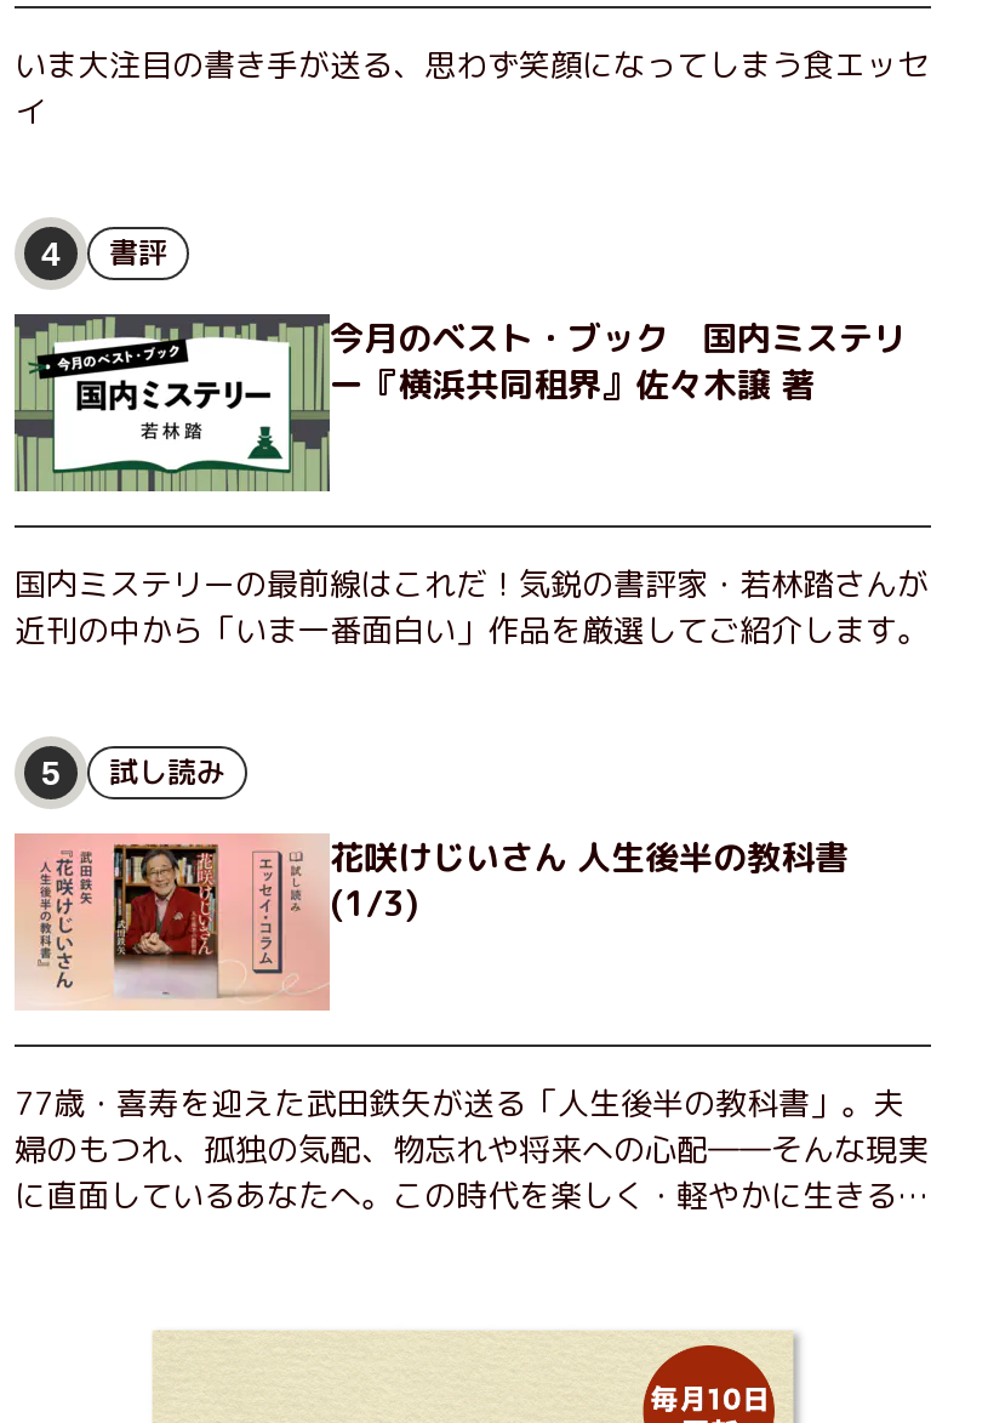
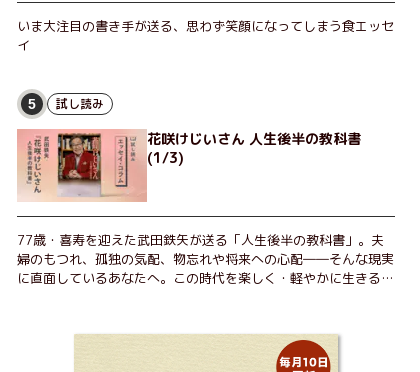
- [image]
- 4
- 書評
- 今月のベスト・ブック 国内ミステリ
- ー『横浜共同租界』佐々木譲 著

- 国内ミステリーの最前線はこれだ！気鋭の書評家・若林踏さんが
- 近刊の中から「いま一番面白い」作品を厳選してご紹介します。
